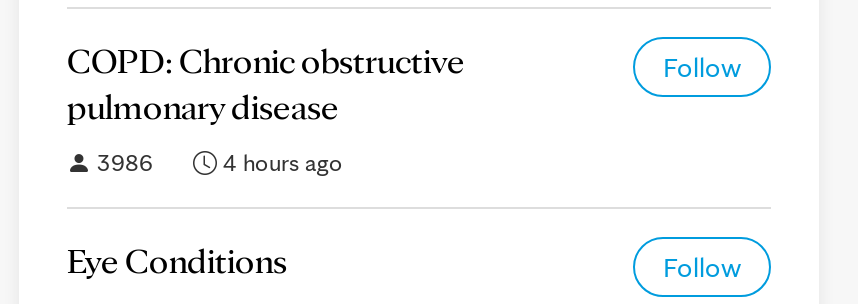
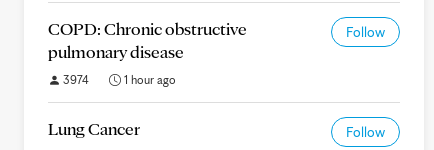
- 3986
- 4 hours ago
+ 3974
+ 1 hour ago

- Eye Conditions
+ Lung Cancer
